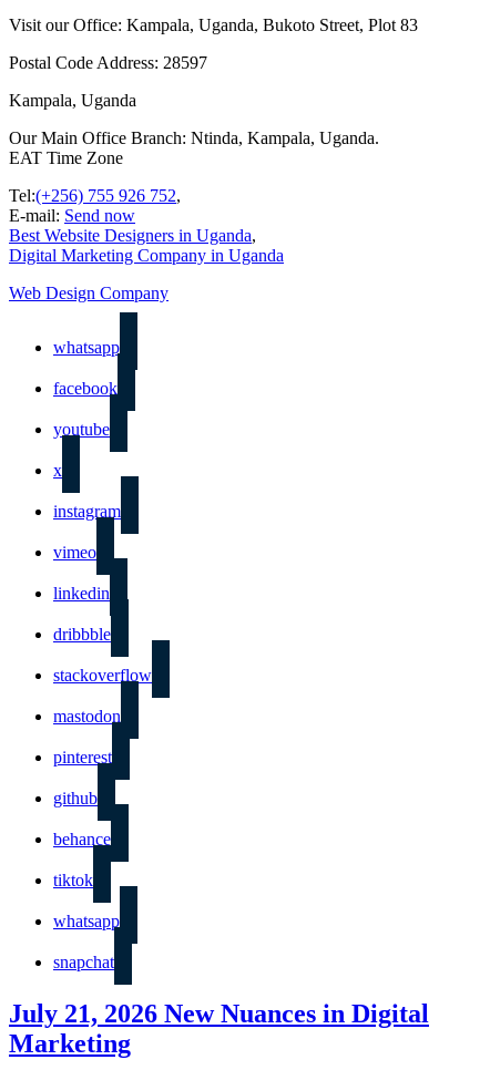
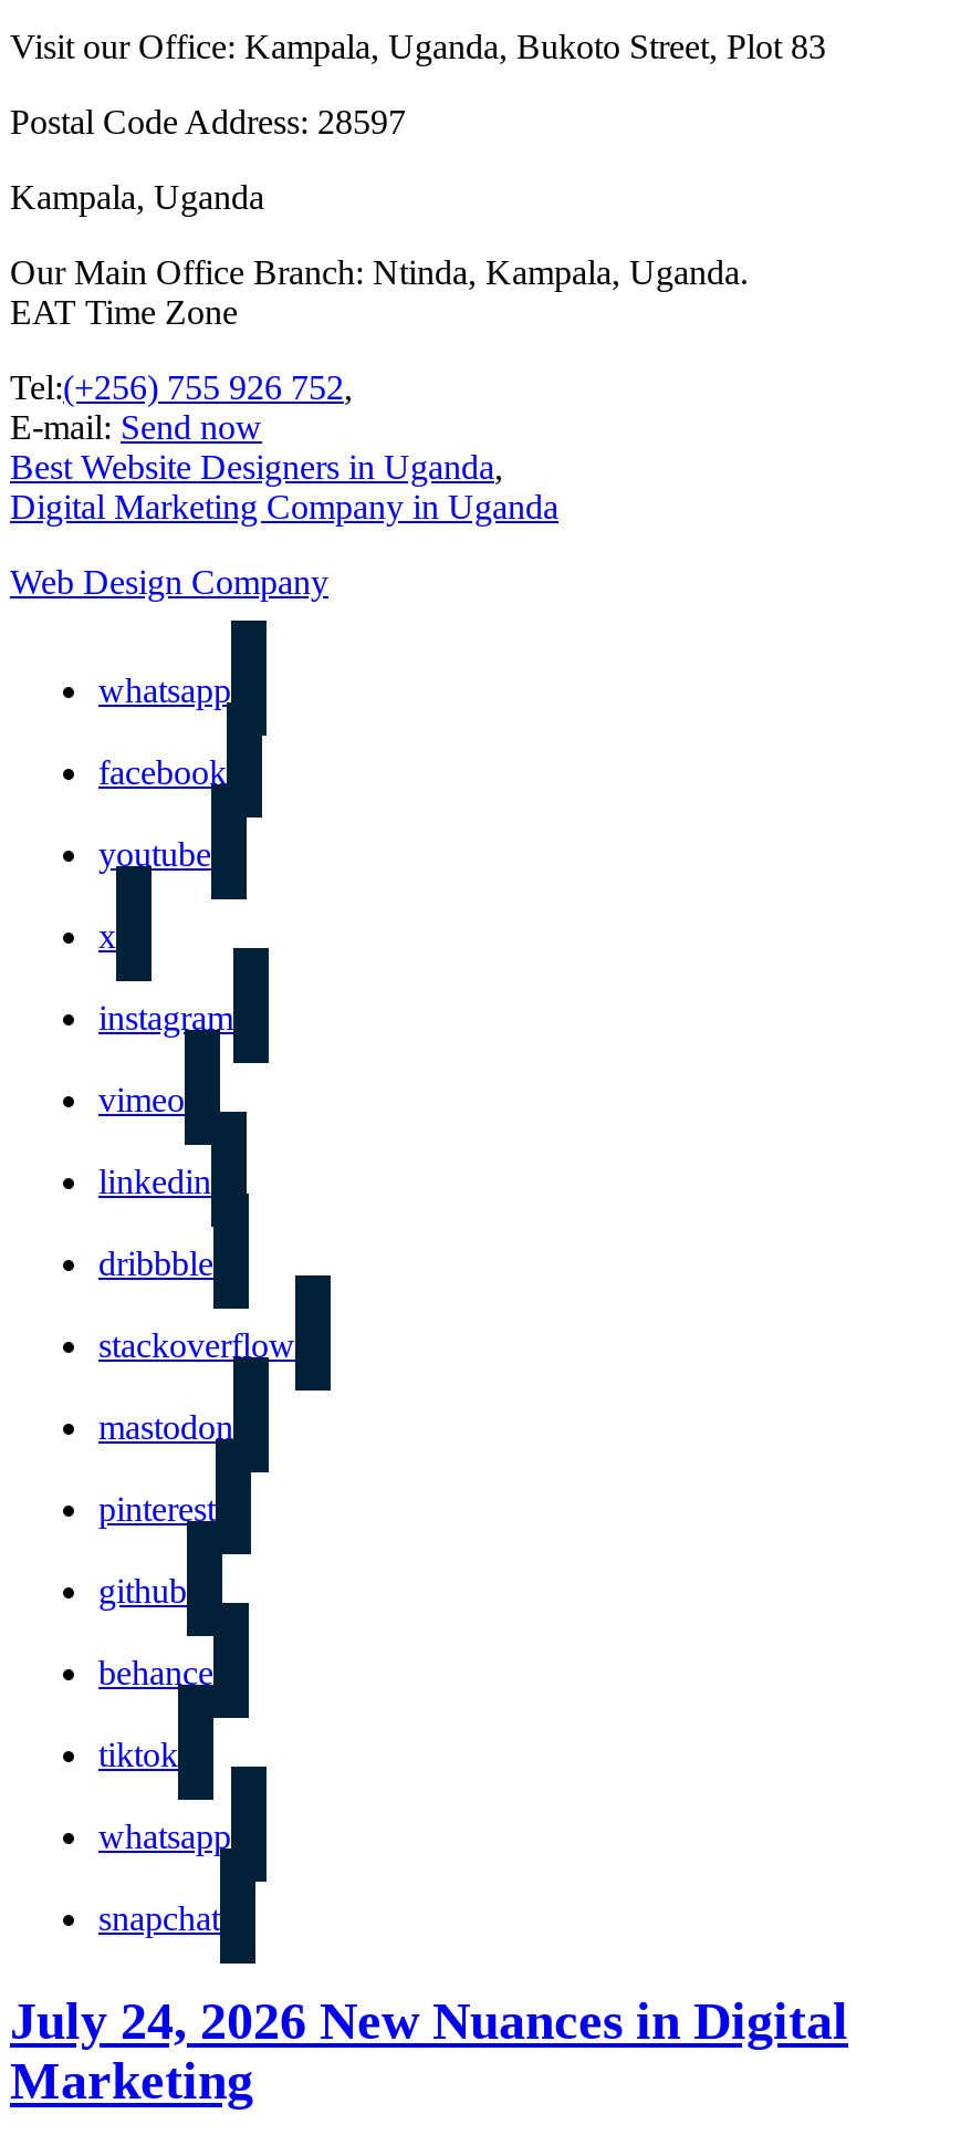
- July 21, 2026 New Nuances in Digital
+ July 24, 2026 New Nuances in Digital
